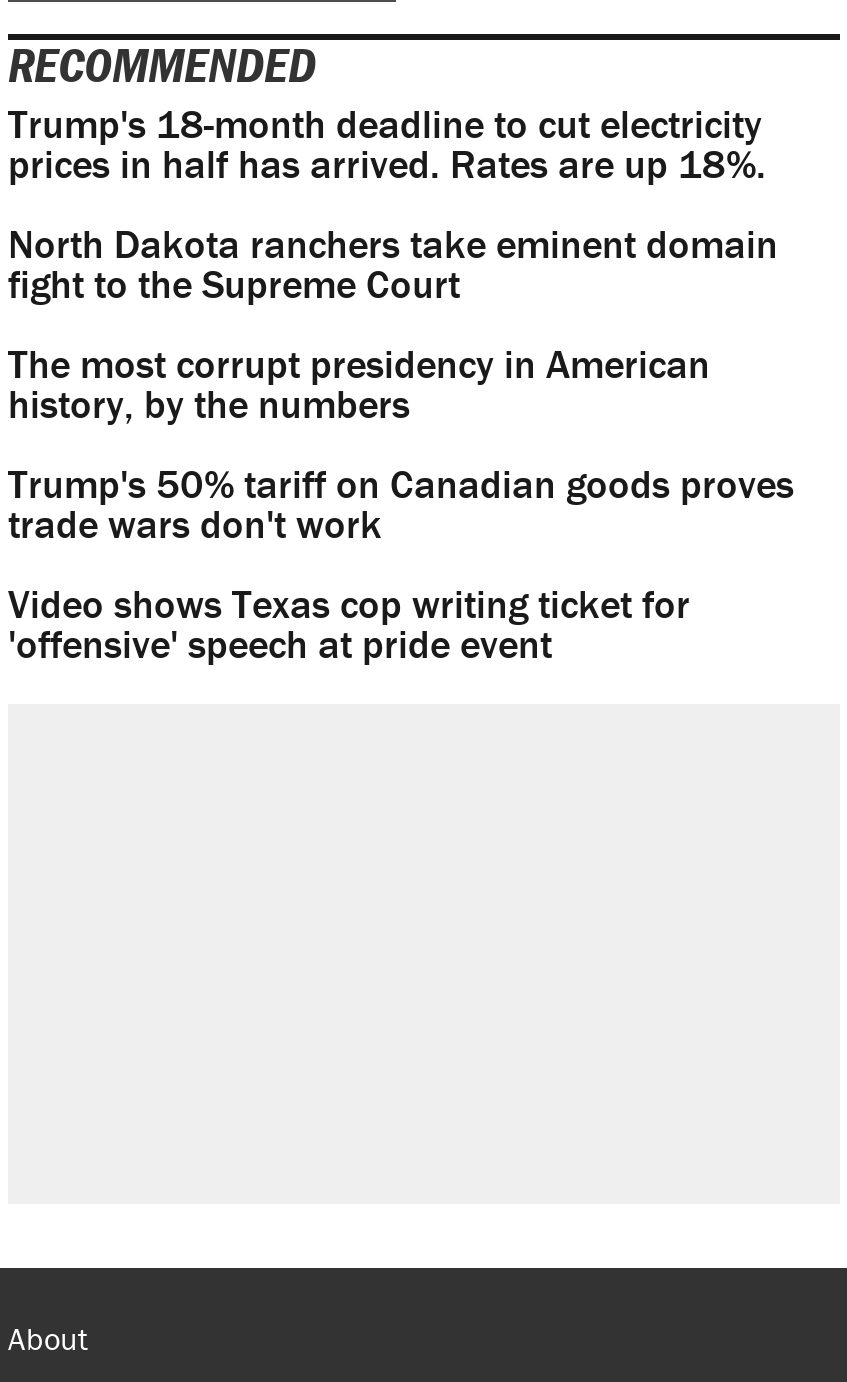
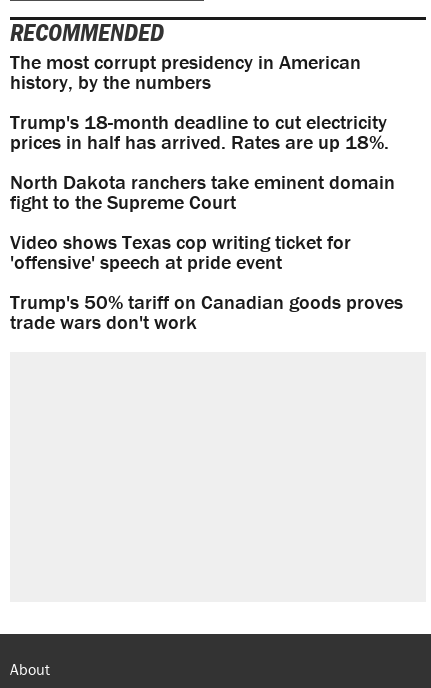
moved down: Trump's 18-month deadline to cut electricity | prices in half has arrived. Rates are up 18%. | North Dakota ranchers take eminent domain | fight to the Supreme Court

moved up: The most corrupt presidency in American | history, by the numbers

moved down: Trump's 50% tariff on Canadian goods proves | trade wars don't work

moved up: Video shows Texas cop writing ticket for | 'offensive' speech at pride event
